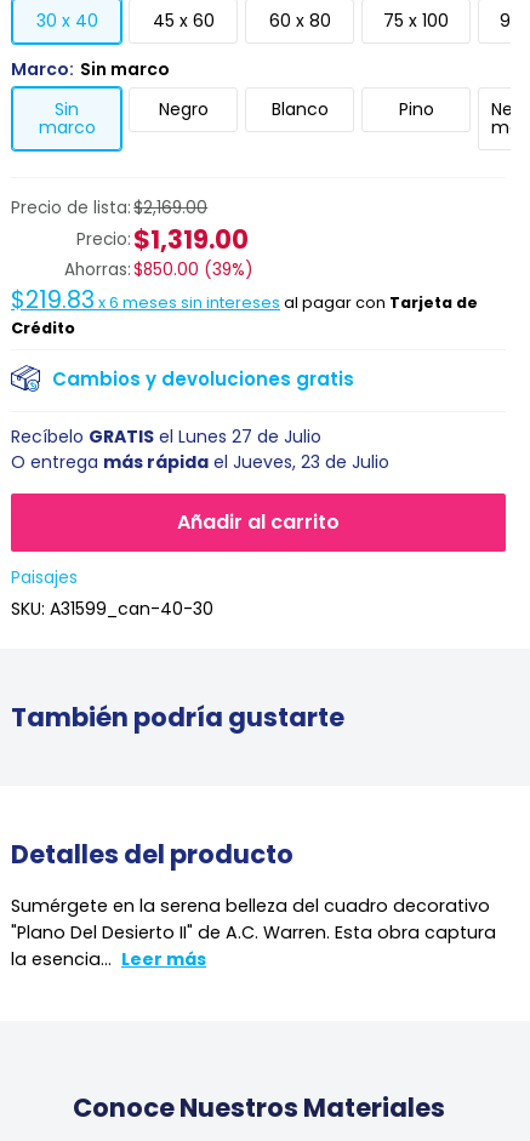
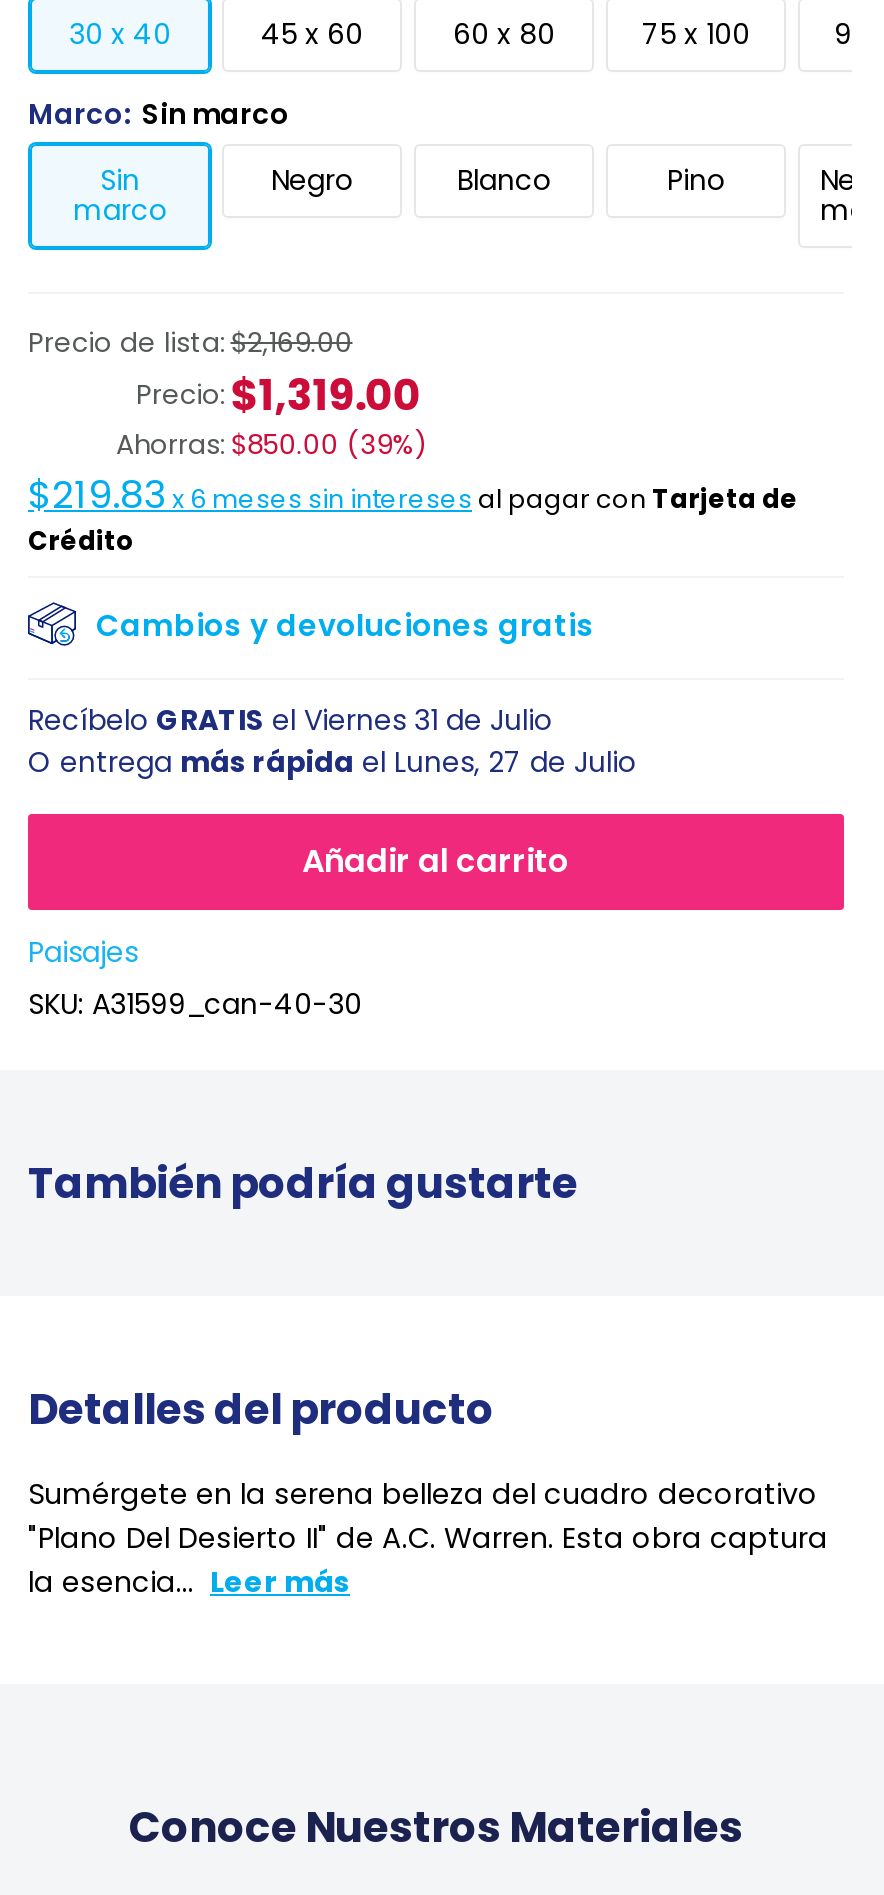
- Recíbelo GRATIS el Lunes 27 de Julio
+ Recíbelo GRATIS el Viernes 31 de Julio

- O entrega más rápida el Jueves, 23 de Julio
+ O entrega más rápida el Lunes, 27 de Julio
